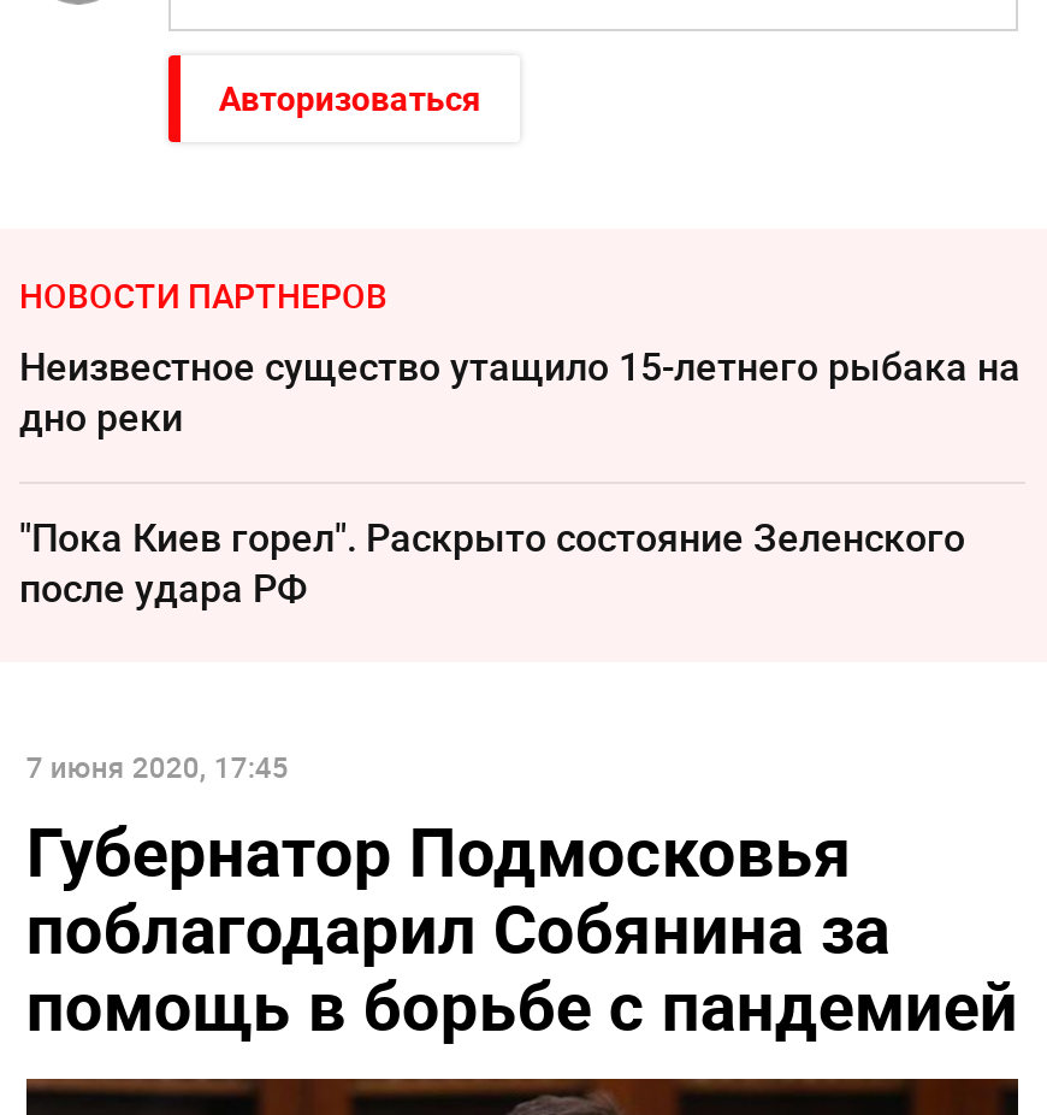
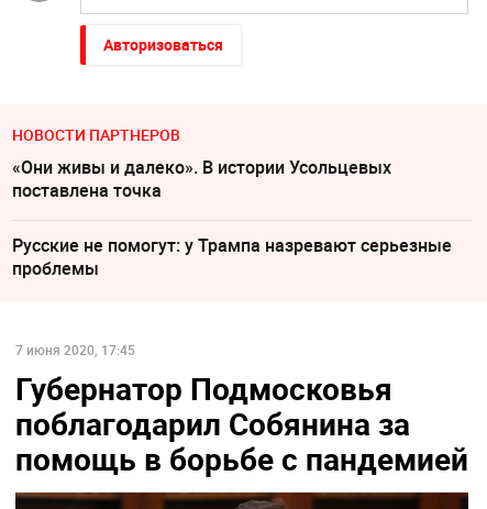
- Неизвестное существо утащило 15-летнего рыбака на
- дно реки
+ «Они живы и далеко». В истории Усольцевых
+ поставлена точка

- "Пока Киев горел". Раскрыто состояние Зеленского
- после удара РФ
+ Русские не помогут: у Трампа назревают серьезные
+ проблемы
